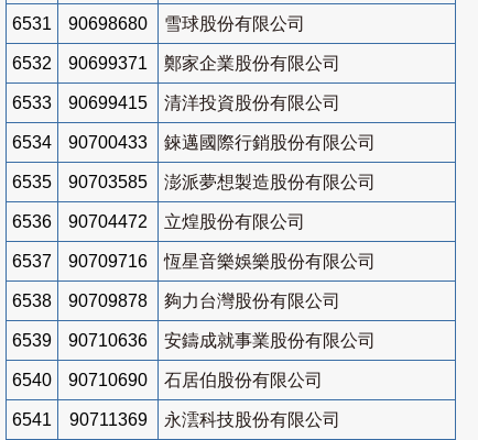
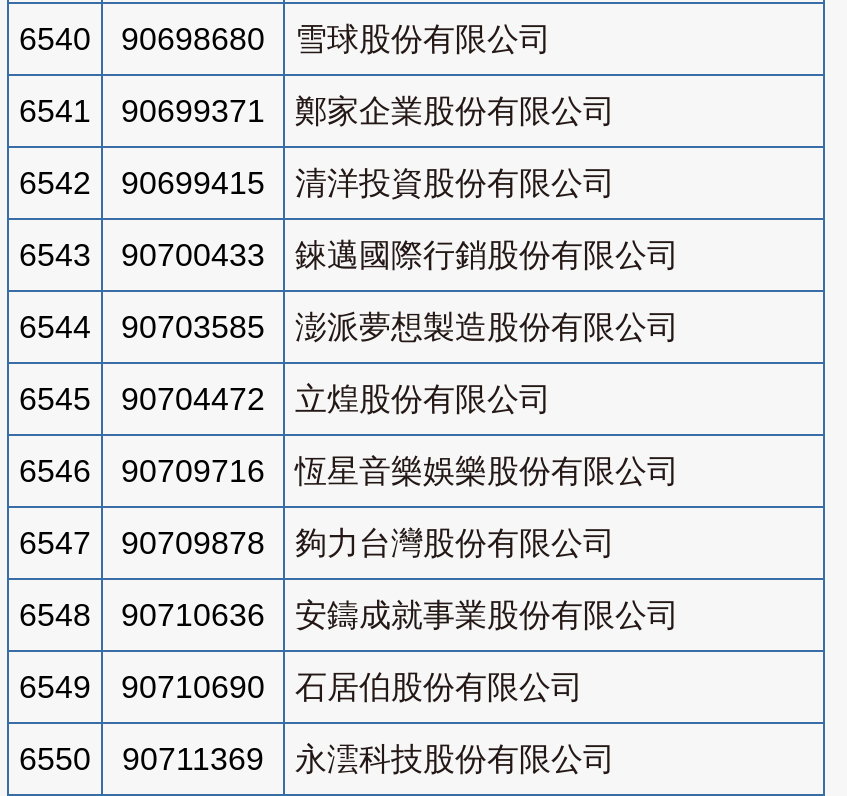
- 6531 90698680 雪球股份有限公司
+ 6540 90698680 雪球股份有限公司

- 6532 90699371 鄭家企業股份有限公司
+ 6541 90699371 鄭家企業股份有限公司

- 6533 90699415 清洋投資股份有限公司
+ 6542 90699415 清洋投資股份有限公司

- 6534 90700433 錸邁國際行銷股份有限公司
+ 6543 90700433 錸邁國際行銷股份有限公司

- 6535 90703585 澎派夢想製造股份有限公司
+ 6544 90703585 澎派夢想製造股份有限公司

- 6536 90704472 立煌股份有限公司
+ 6545 90704472 立煌股份有限公司

- 6537 90709716 恆星音樂娛樂股份有限公司
+ 6546 90709716 恆星音樂娛樂股份有限公司

- 6538 90709878 夠力台灣股份有限公司
+ 6547 90709878 夠力台灣股份有限公司

- 6539 90710636 安鑄成就事業股份有限公司
+ 6548 90710636 安鑄成就事業股份有限公司

- 6540 90710690 石居伯股份有限公司
+ 6549 90710690 石居伯股份有限公司

- 6541 90711369 永澐科技股份有限公司
+ 6550 90711369 永澐科技股份有限公司
